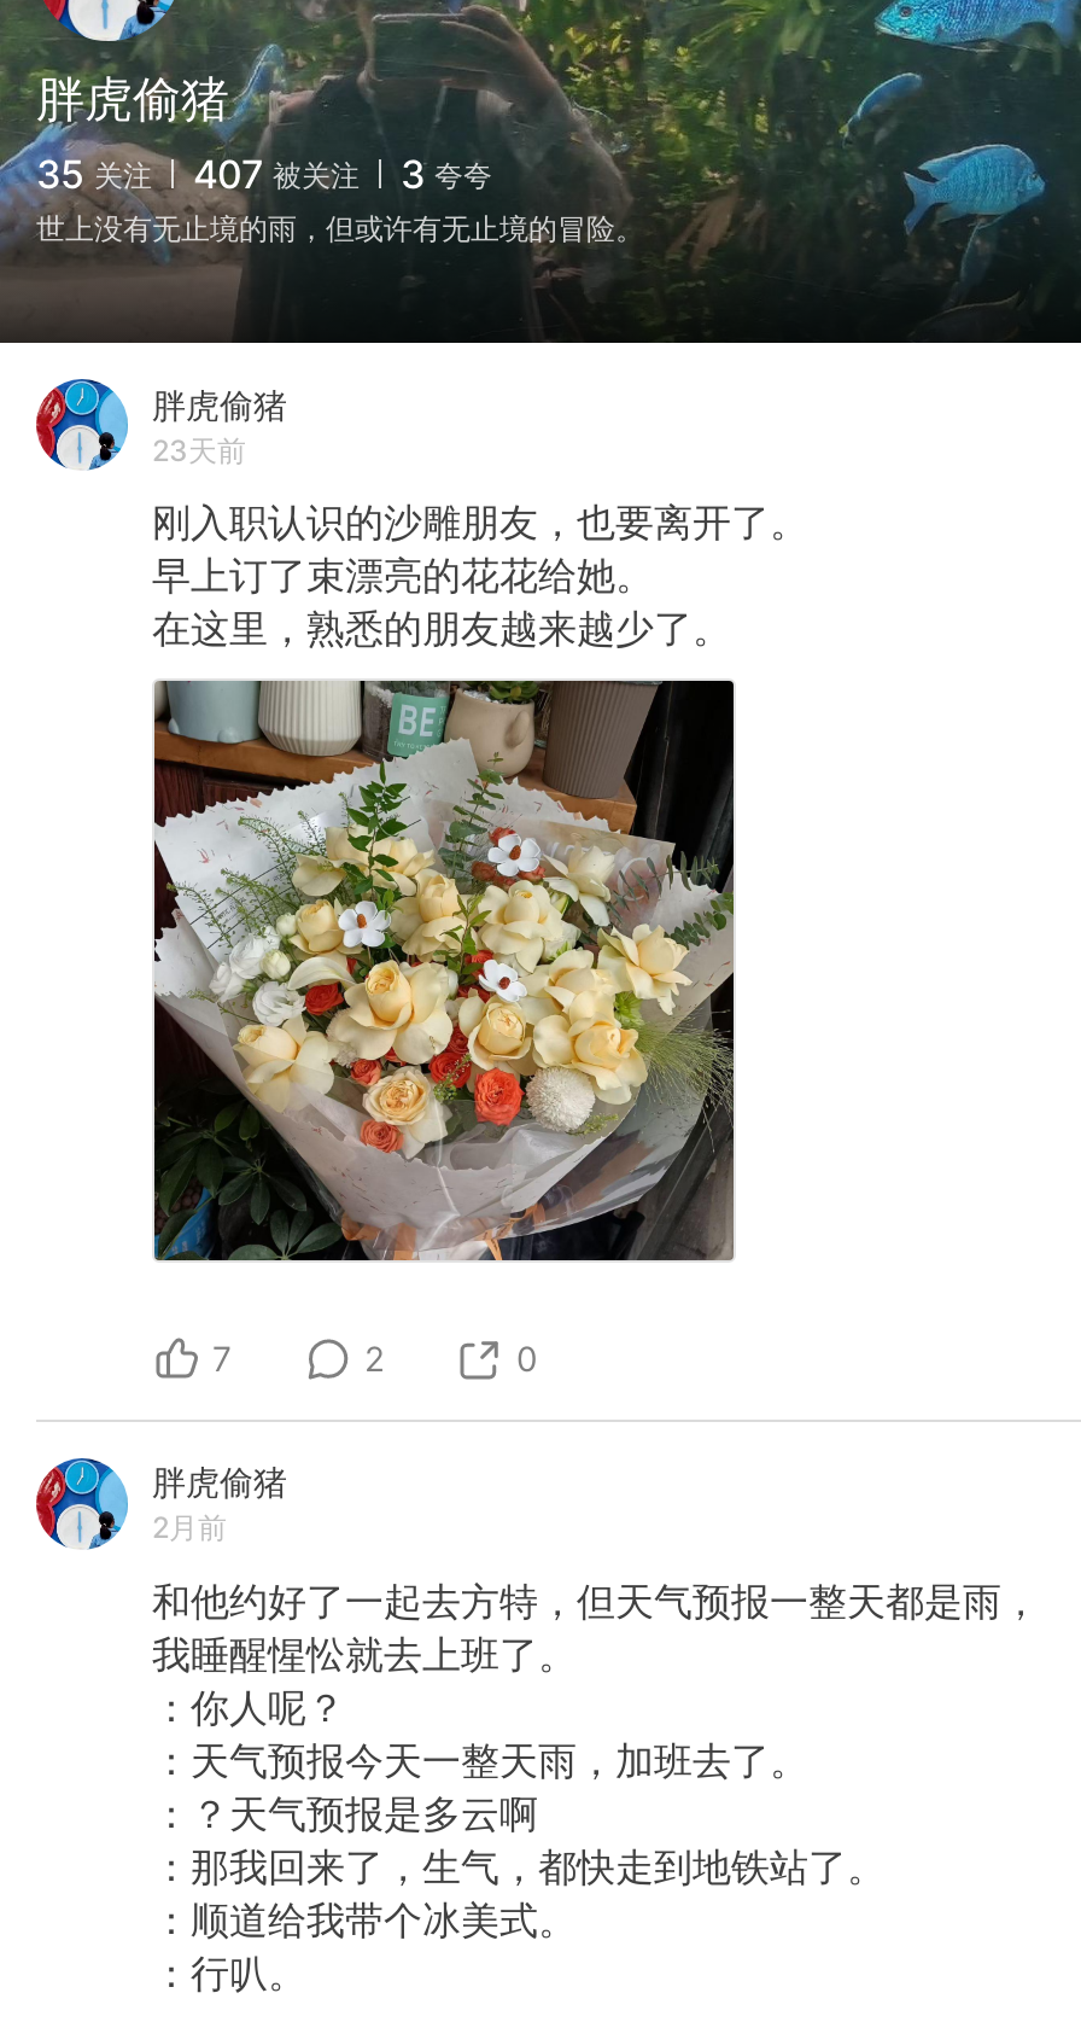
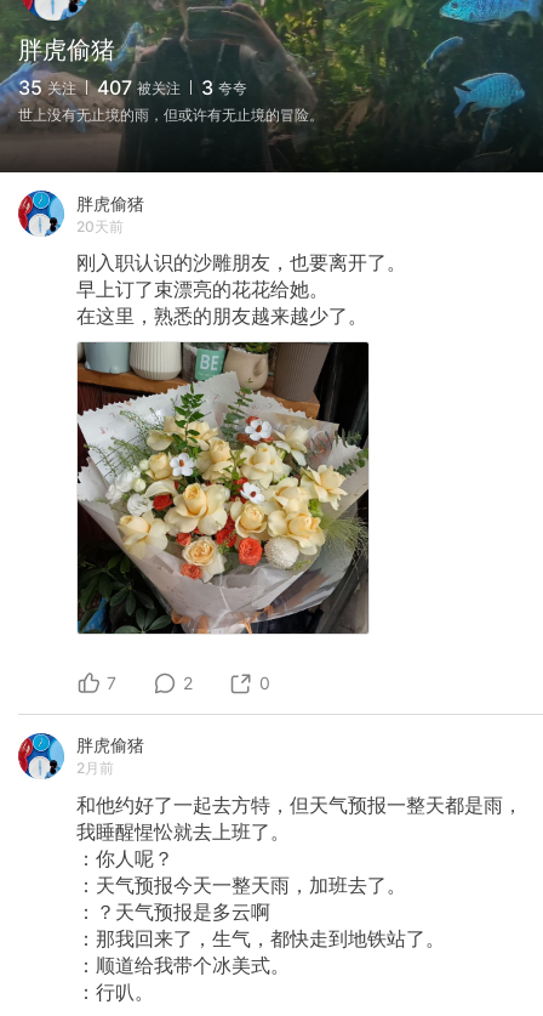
- 23天前
+ 20天前
